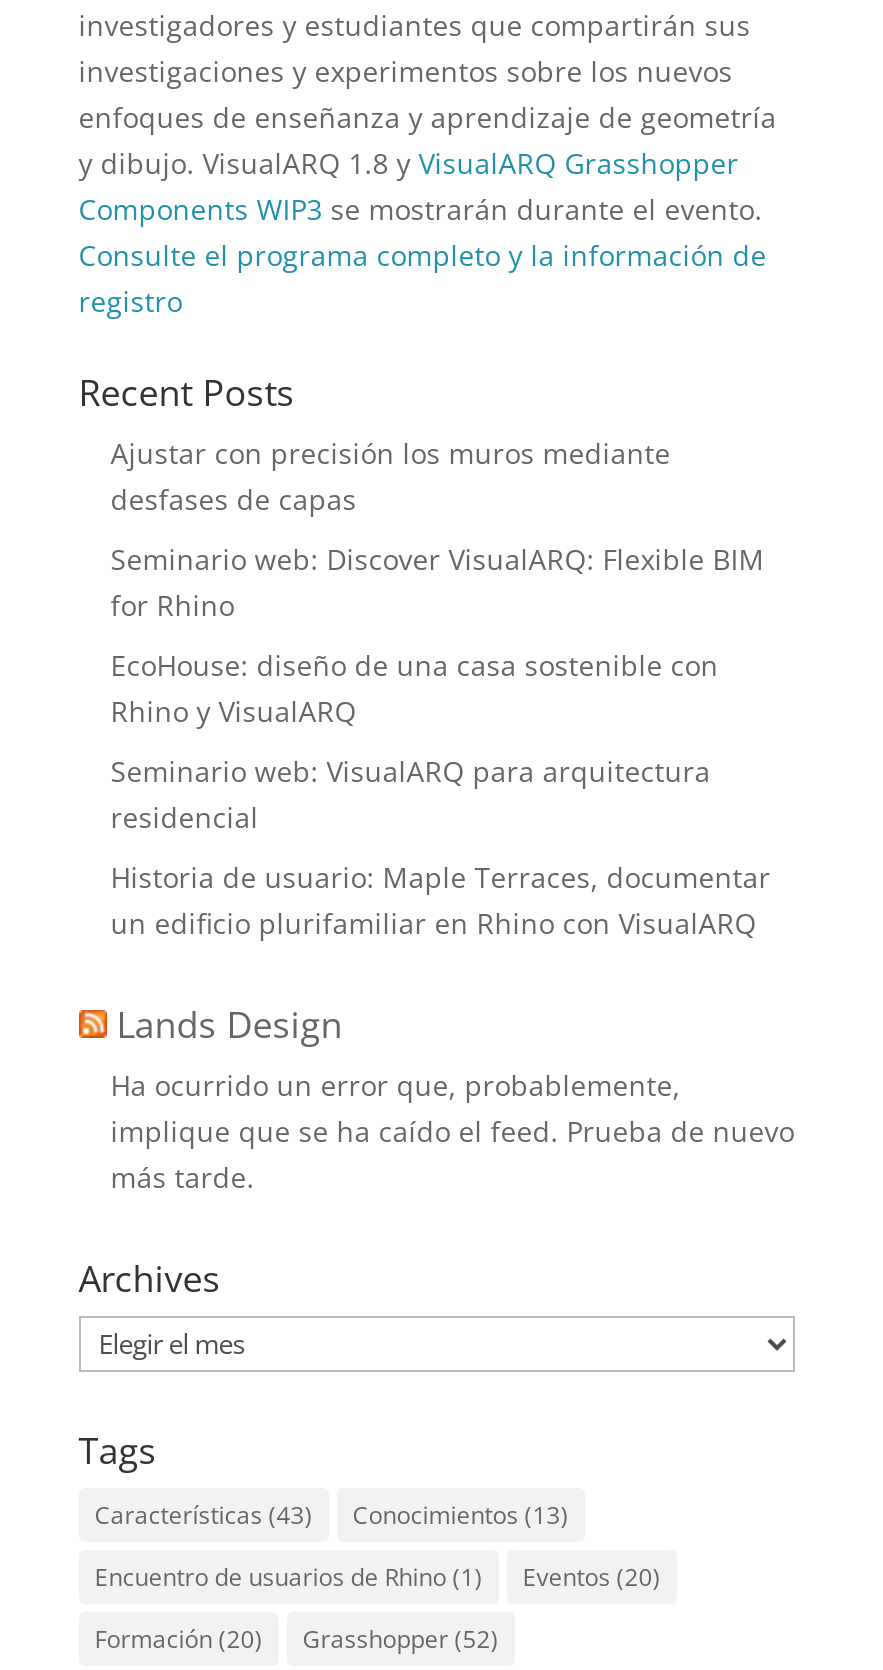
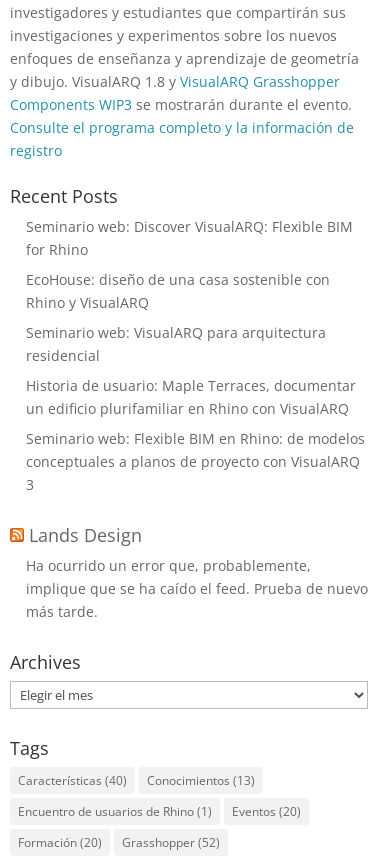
- Ajustar con precisión los muros mediante
- desfases de capas

moved up: Seminario web: Discover VisualARQ: Flexible BIM | for Rhino | EcoHouse: diseño de una casa sostenible con | Rhino y VisualARQ | Seminario web: VisualARQ para arquitectura | residencial | Historia de usuario: Maple Terraces, documentar | un edificio plurifamiliar en Rhino con VisualARQ

+ Seminario web: Flexible BIM en Rhino: de modelos
+ conceptuales a planos de proyecto con VisualARQ
+ 3

- Características (43)
+ Características (40)
